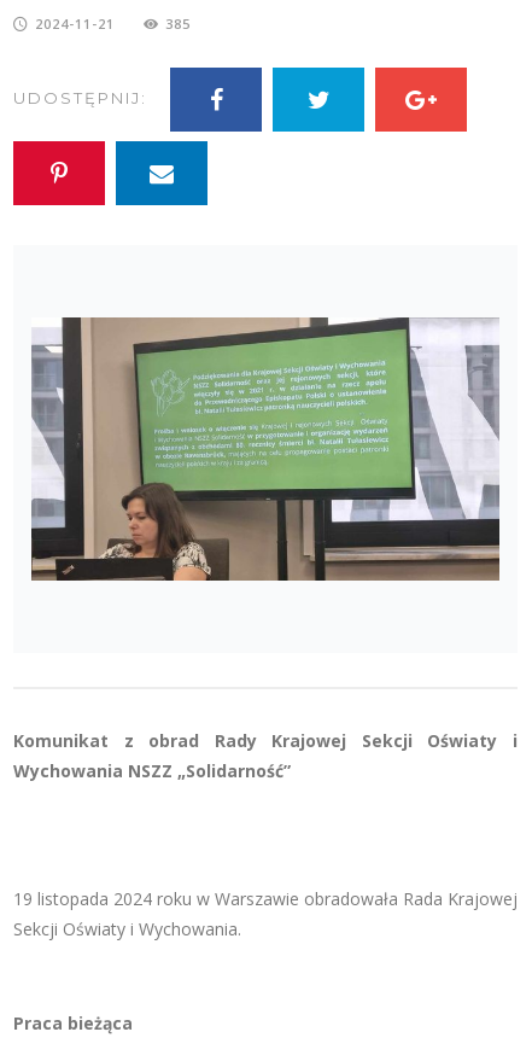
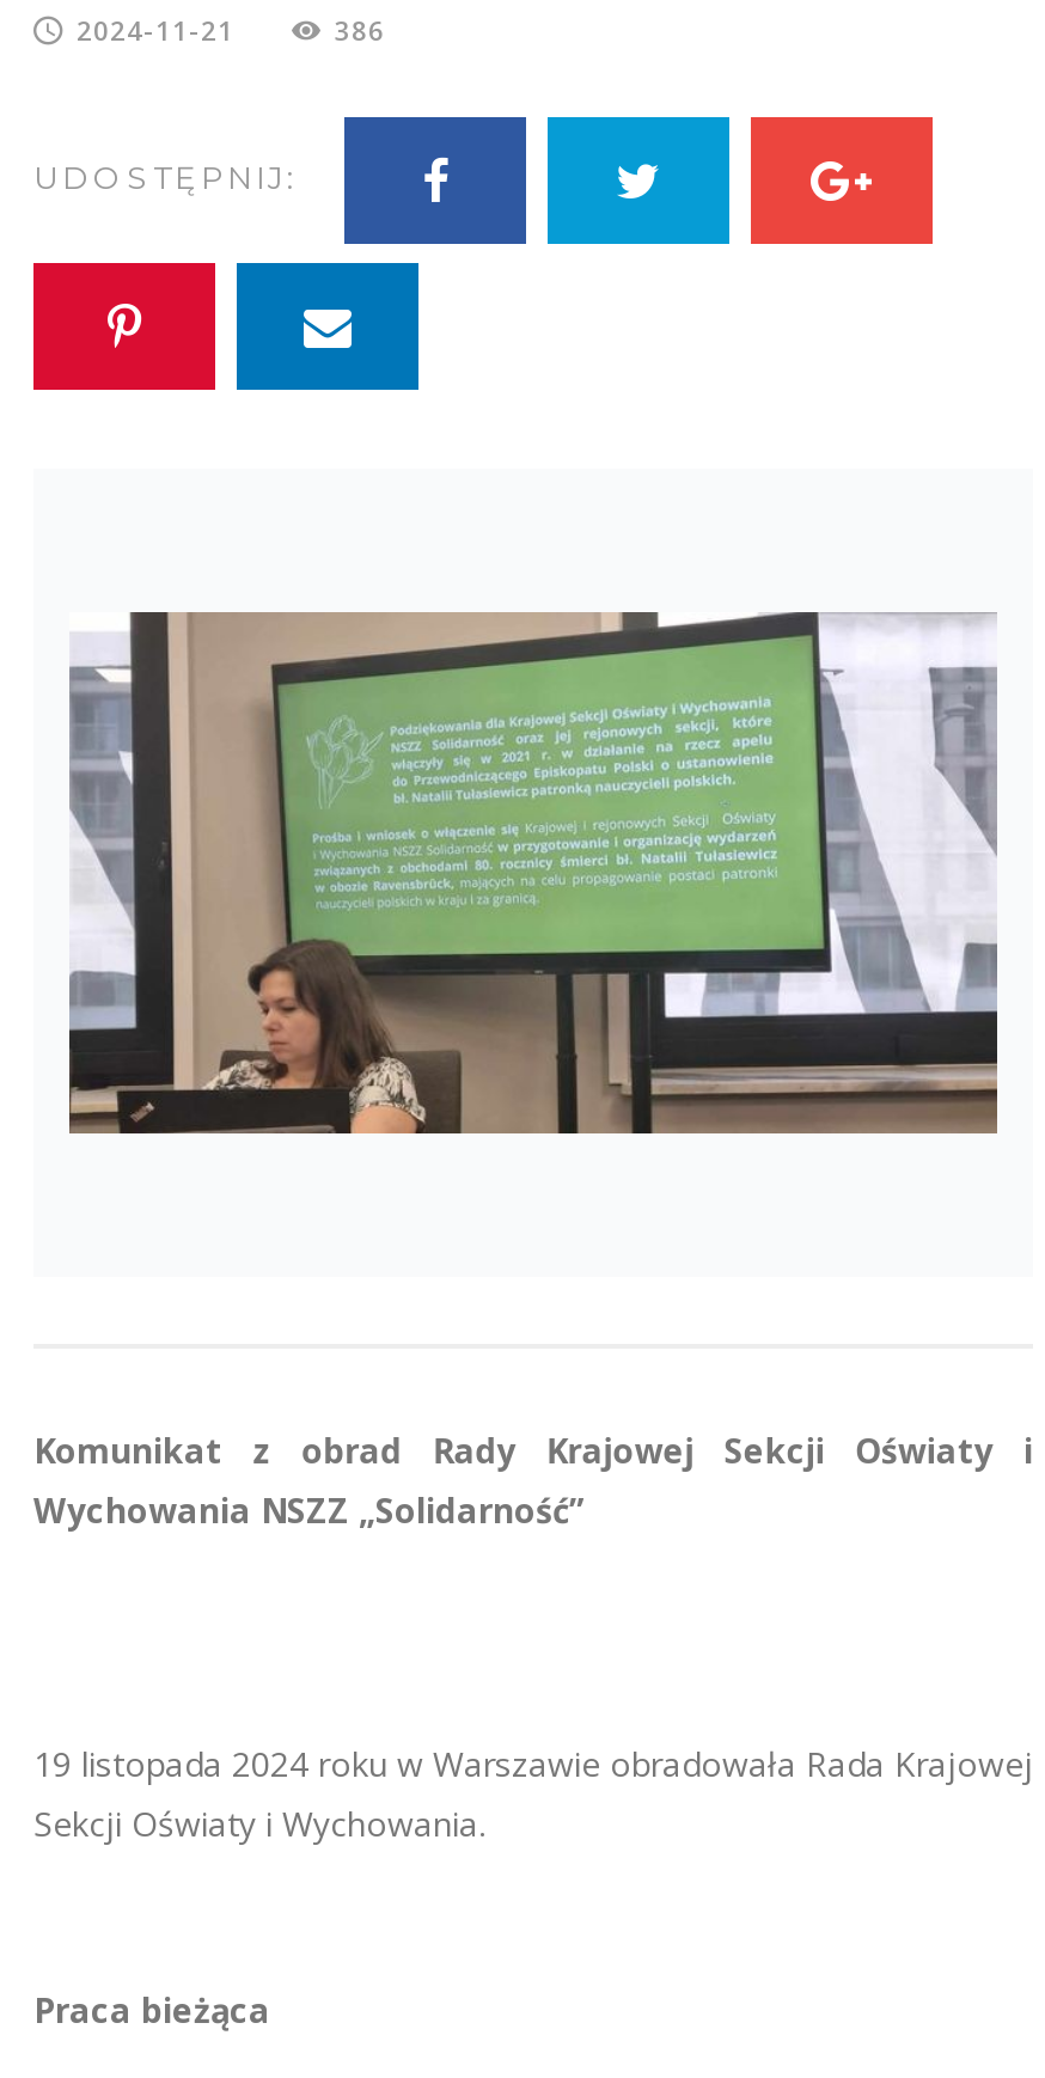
- 385
+ 386
